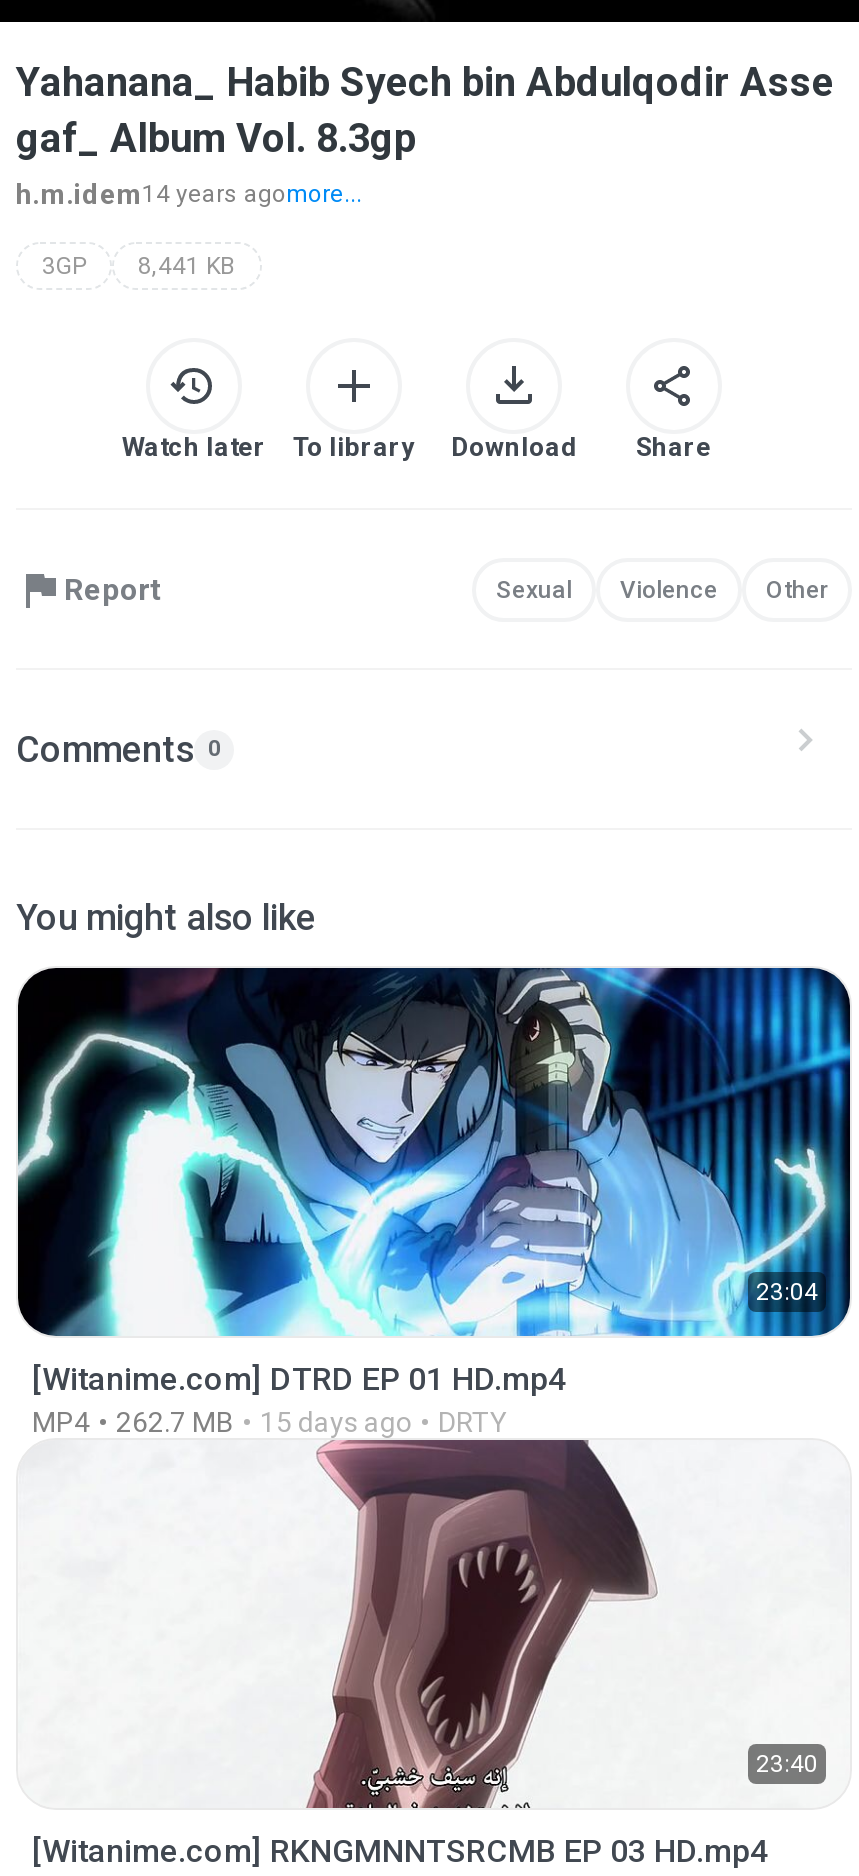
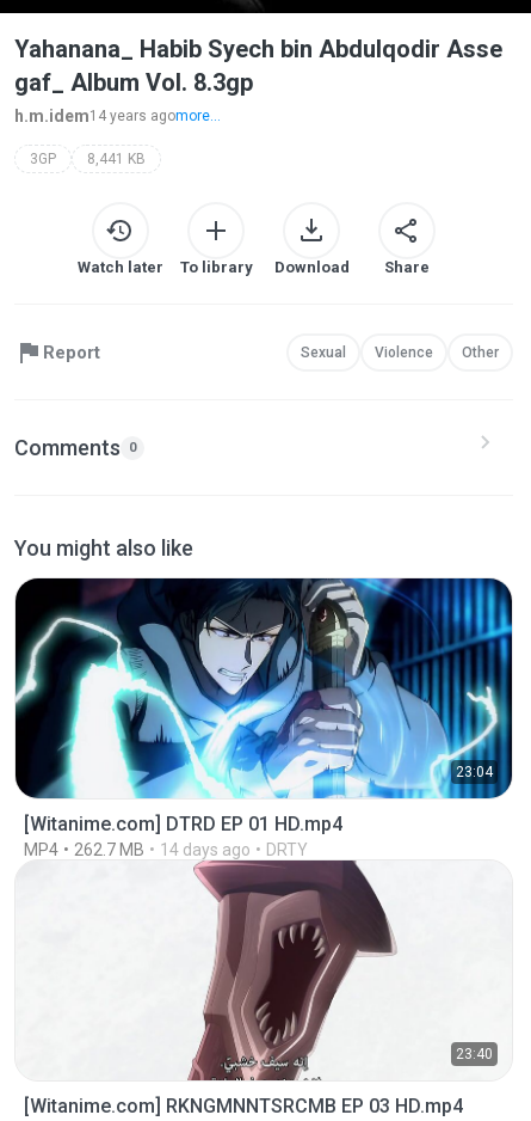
- MP4 262.7 MB 15 days ago DRTY
+ MP4 262.7 MB 14 days ago DRTY
